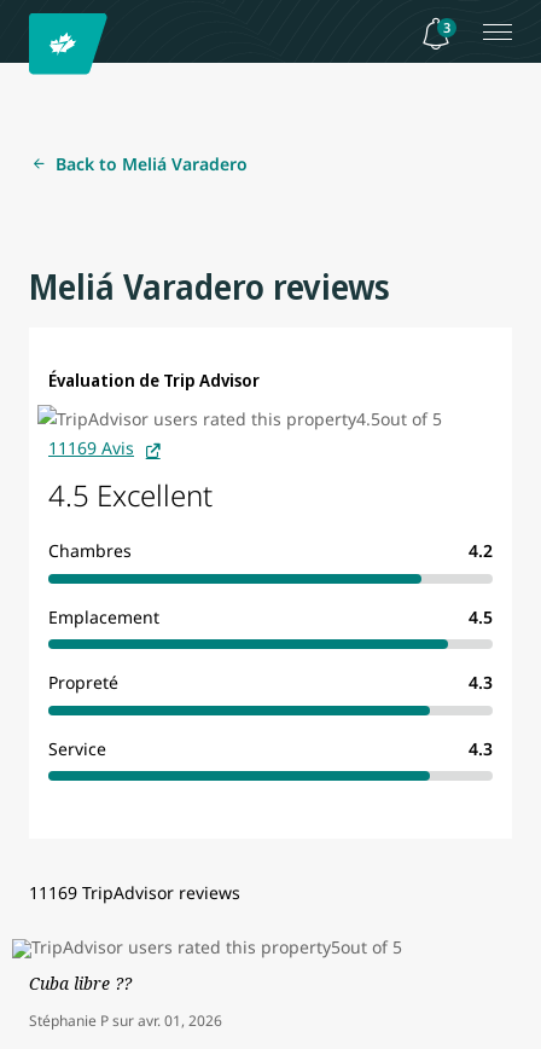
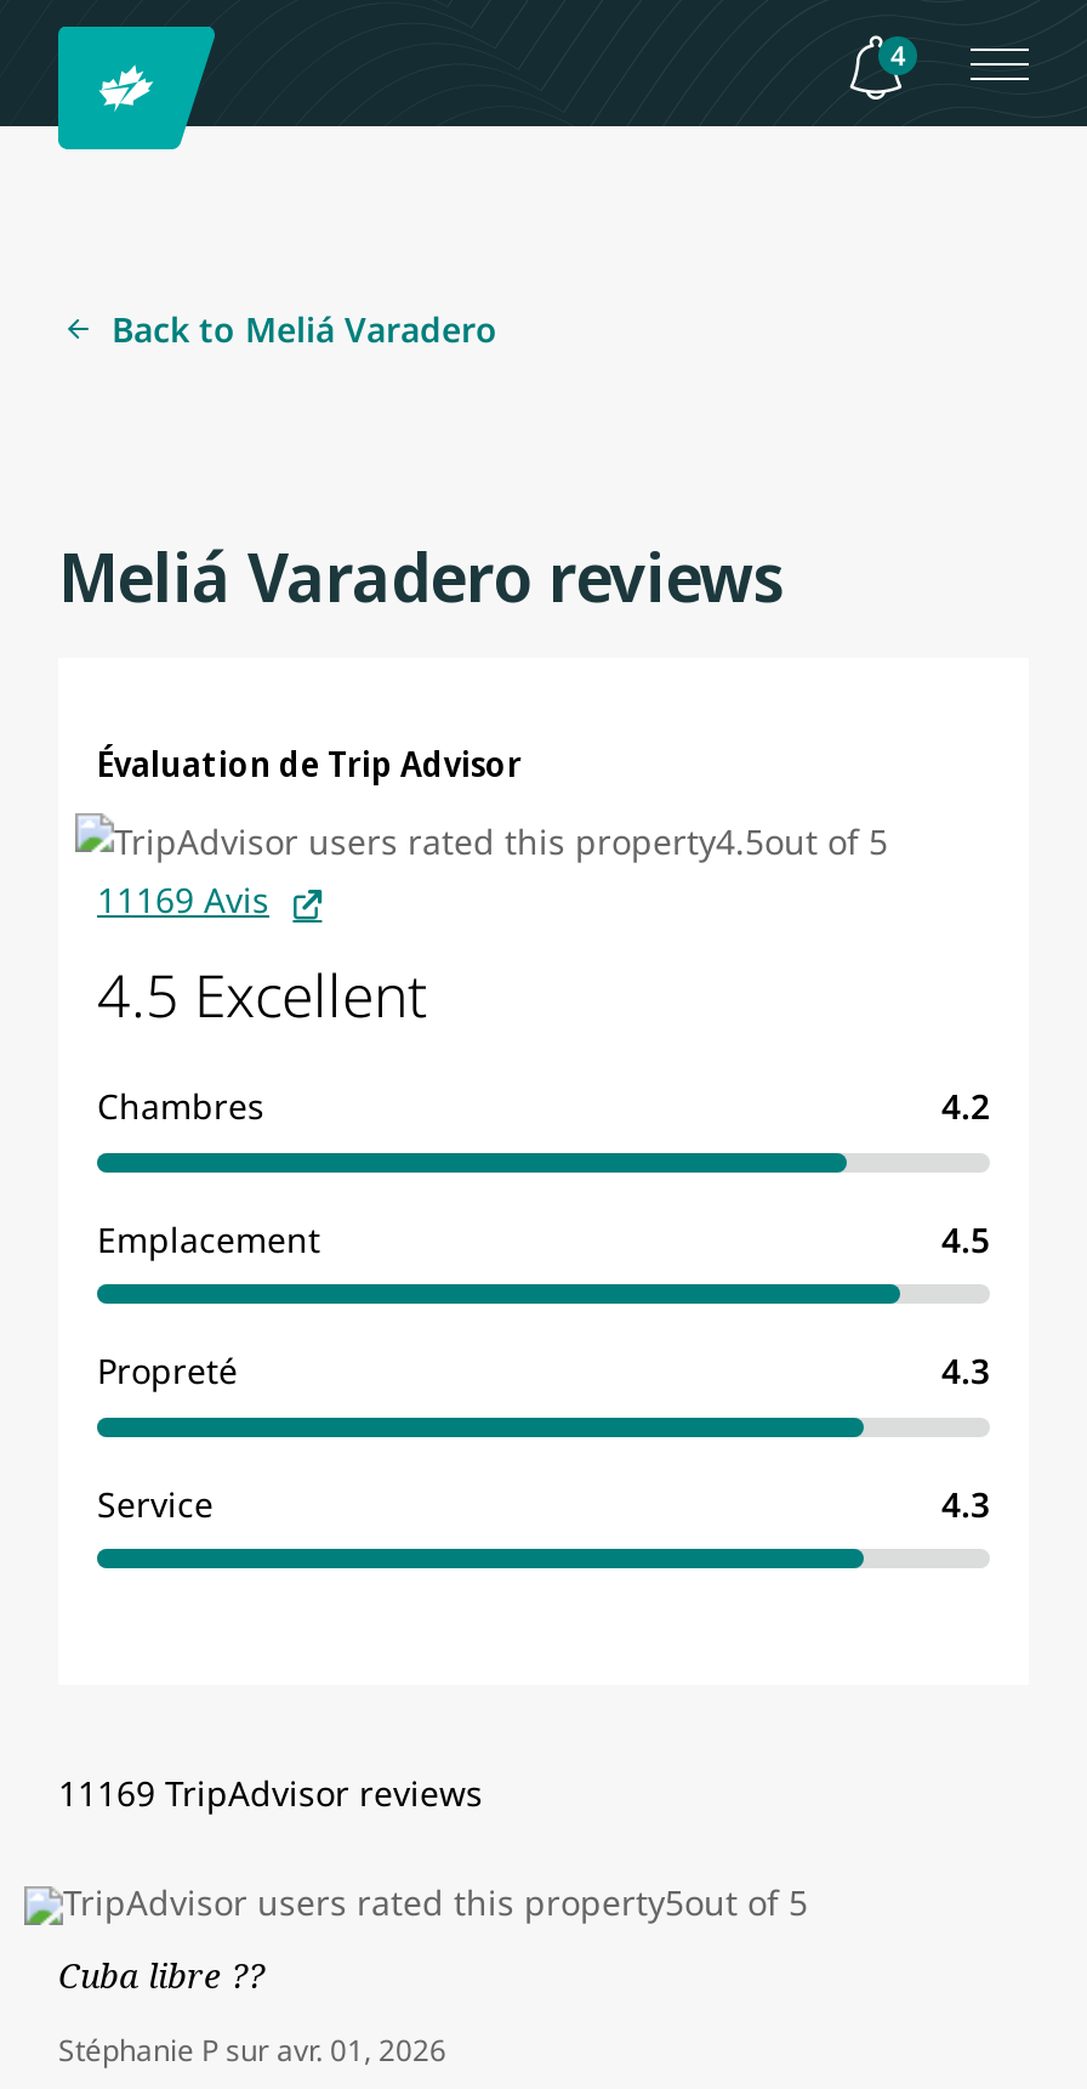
- 3
+ 4
